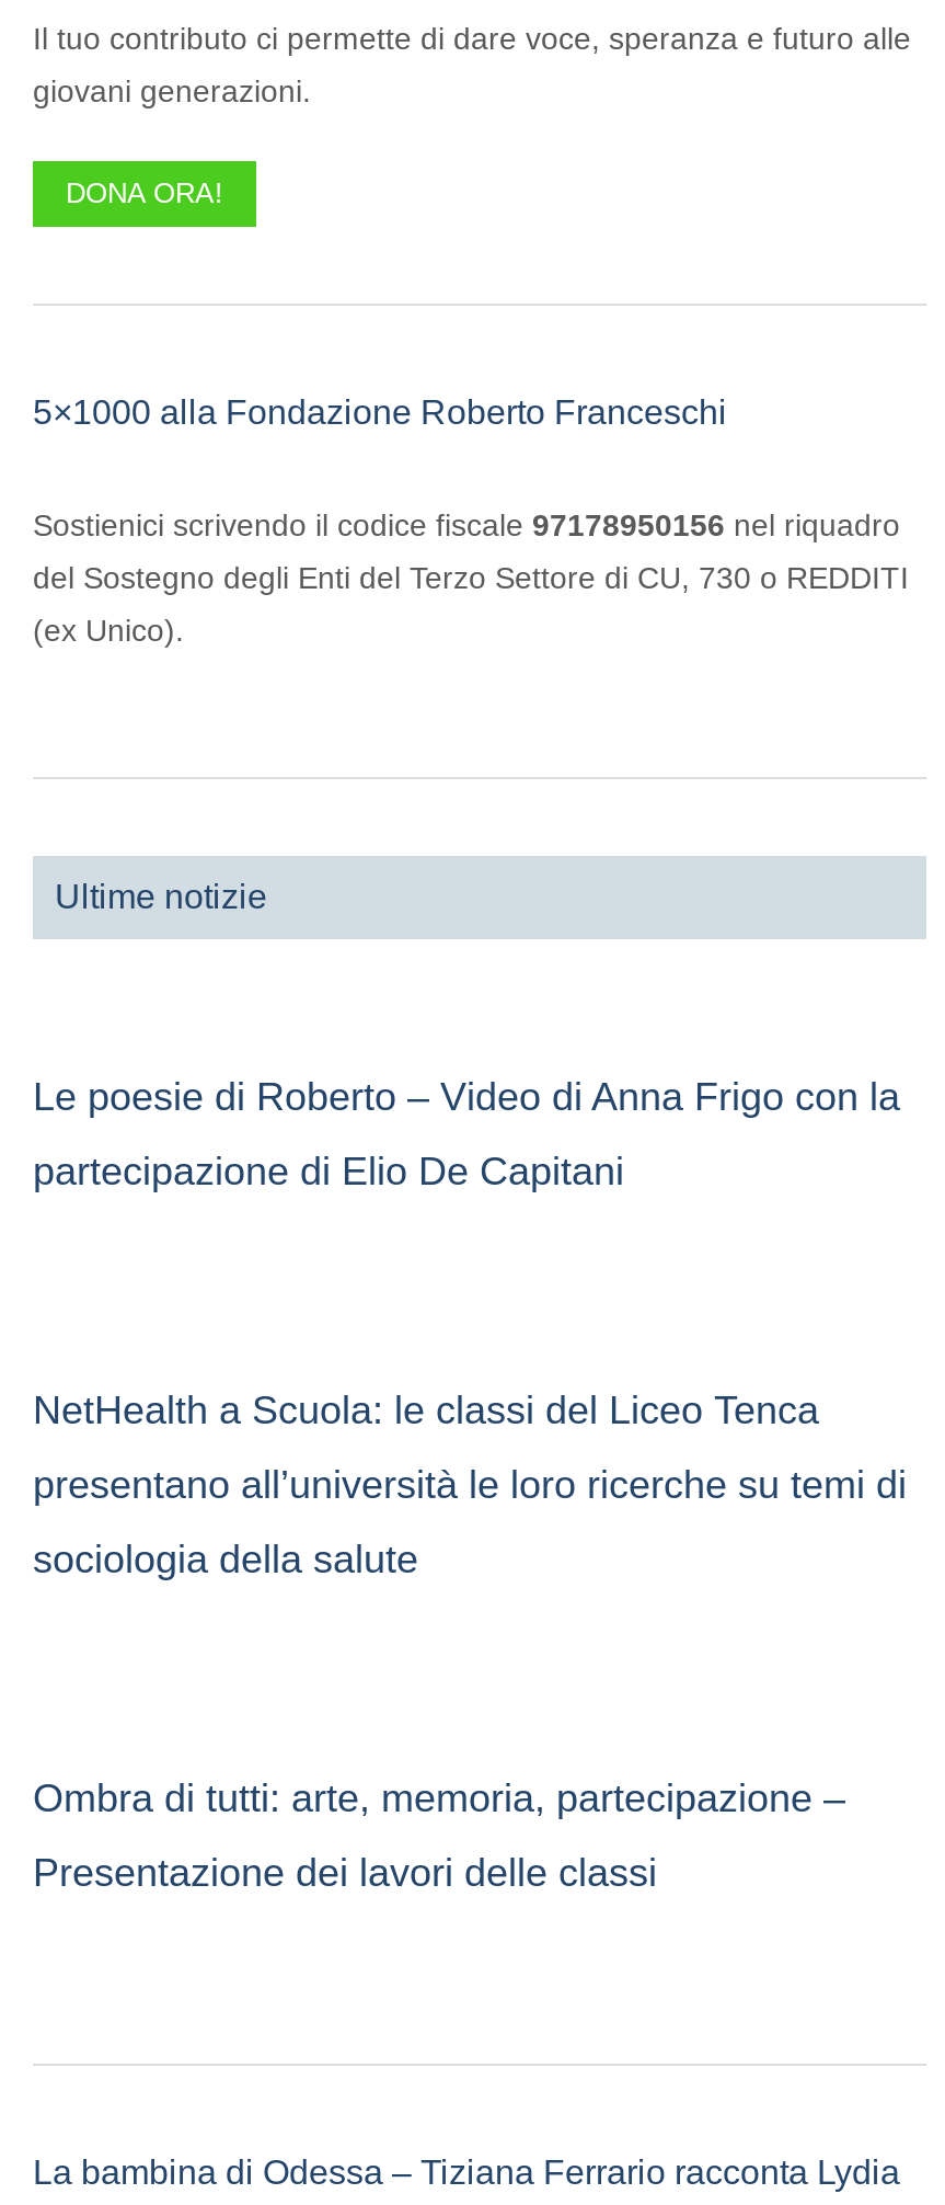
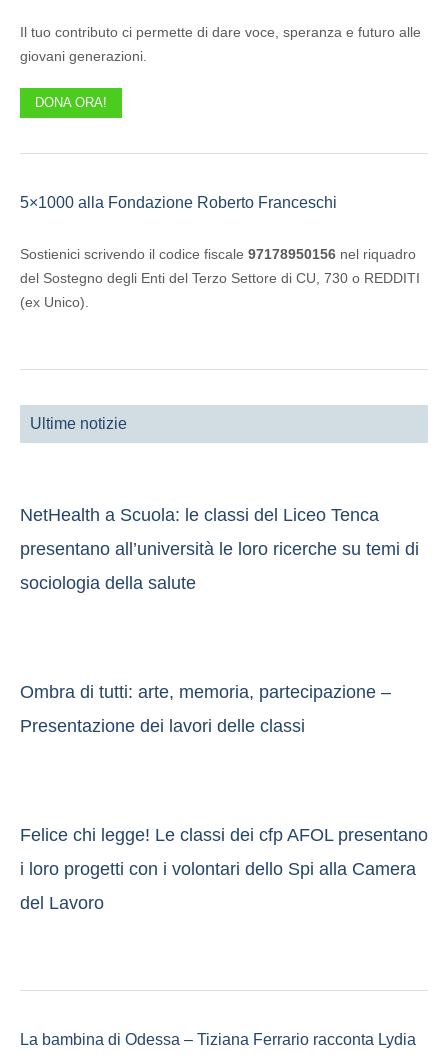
- Le poesie di Roberto – Video di Anna Frigo con la
- partecipazione di Elio De Capitani

moved up: NetHealth a Scuola: le classi del Liceo Tenca | presentano all’università le loro ricerche su temi di | sociologia della salute | Ombra di tutti: arte, memoria, partecipazione – | Presentazione dei lavori delle classi

+ Felice chi legge! Le classi dei cfp AFOL presentano
+ i loro progetti con i volontari dello Spi alla Camera
+ del Lavoro
